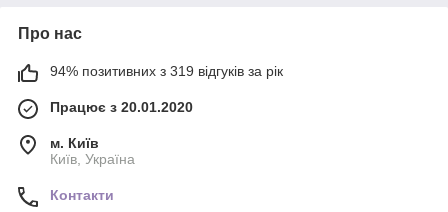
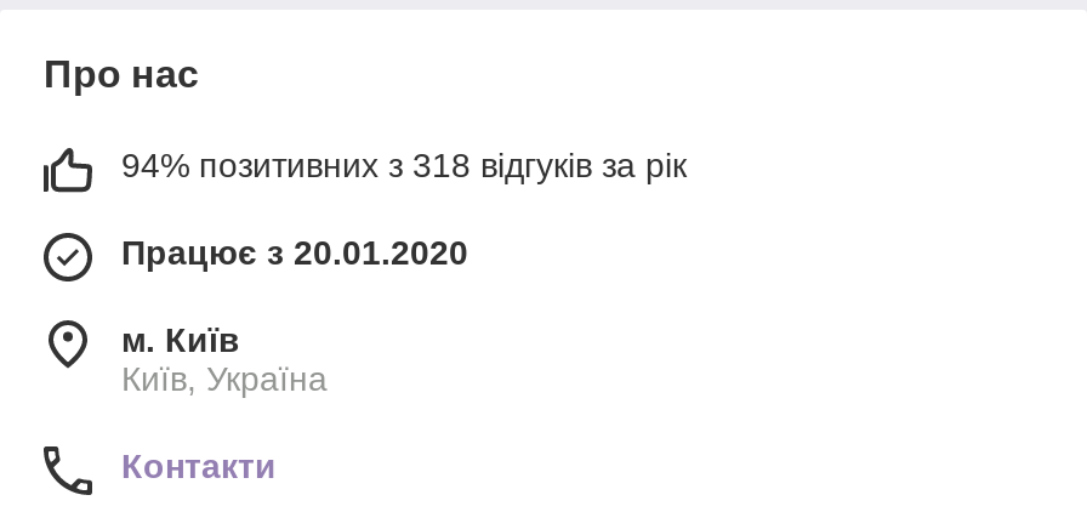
- 94% позитивних з 319 відгуків за рік
+ 94% позитивних з 318 відгуків за рік
